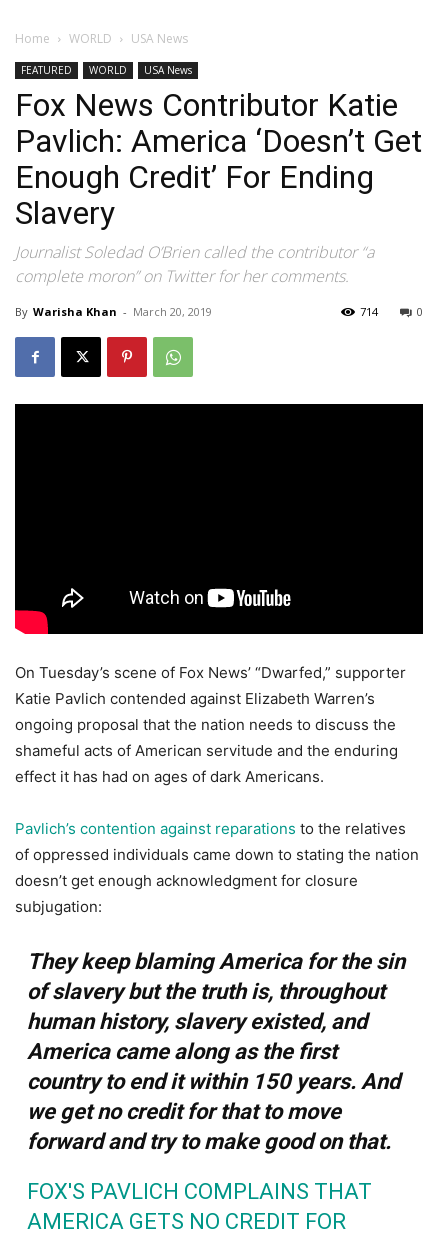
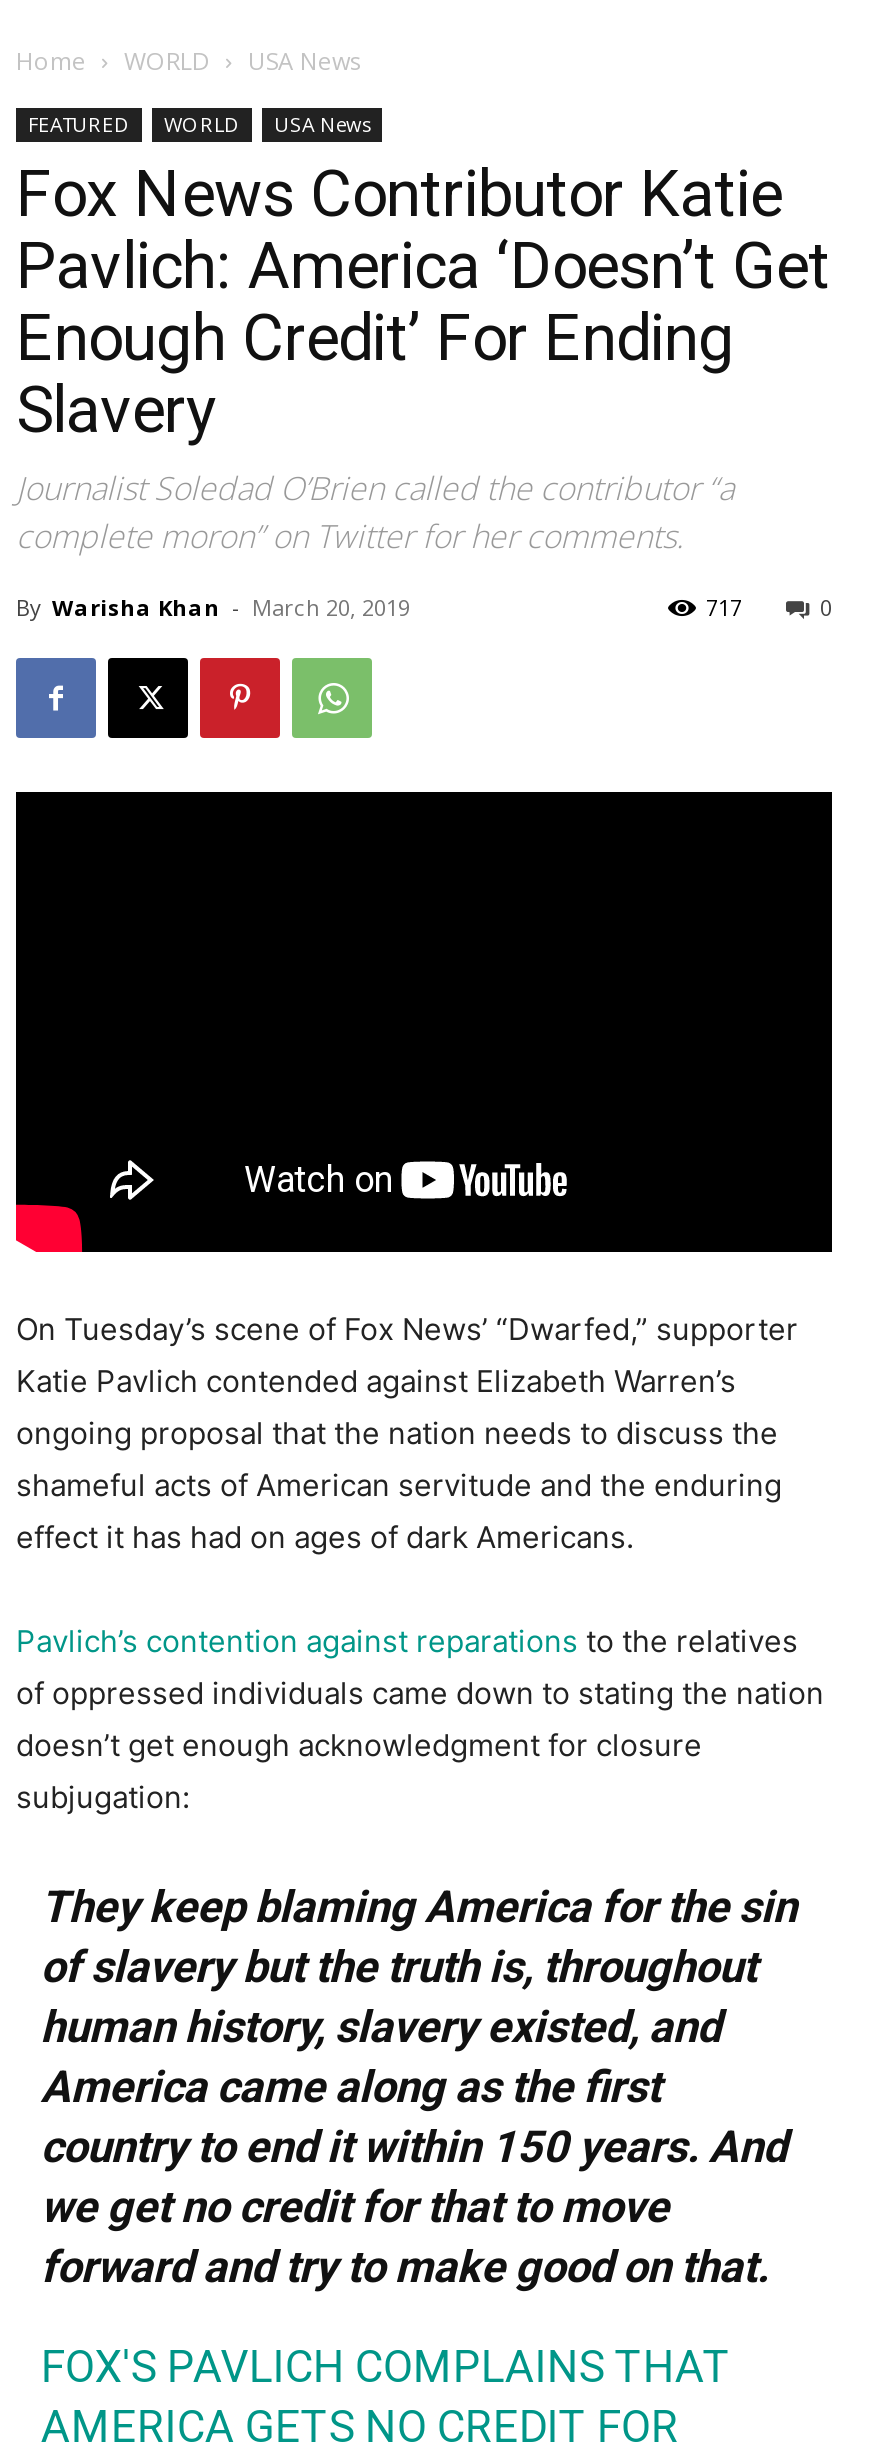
- 714
+ 717
